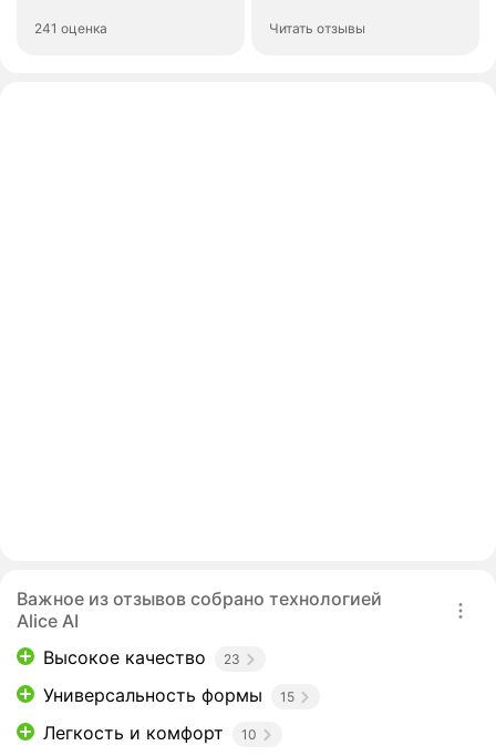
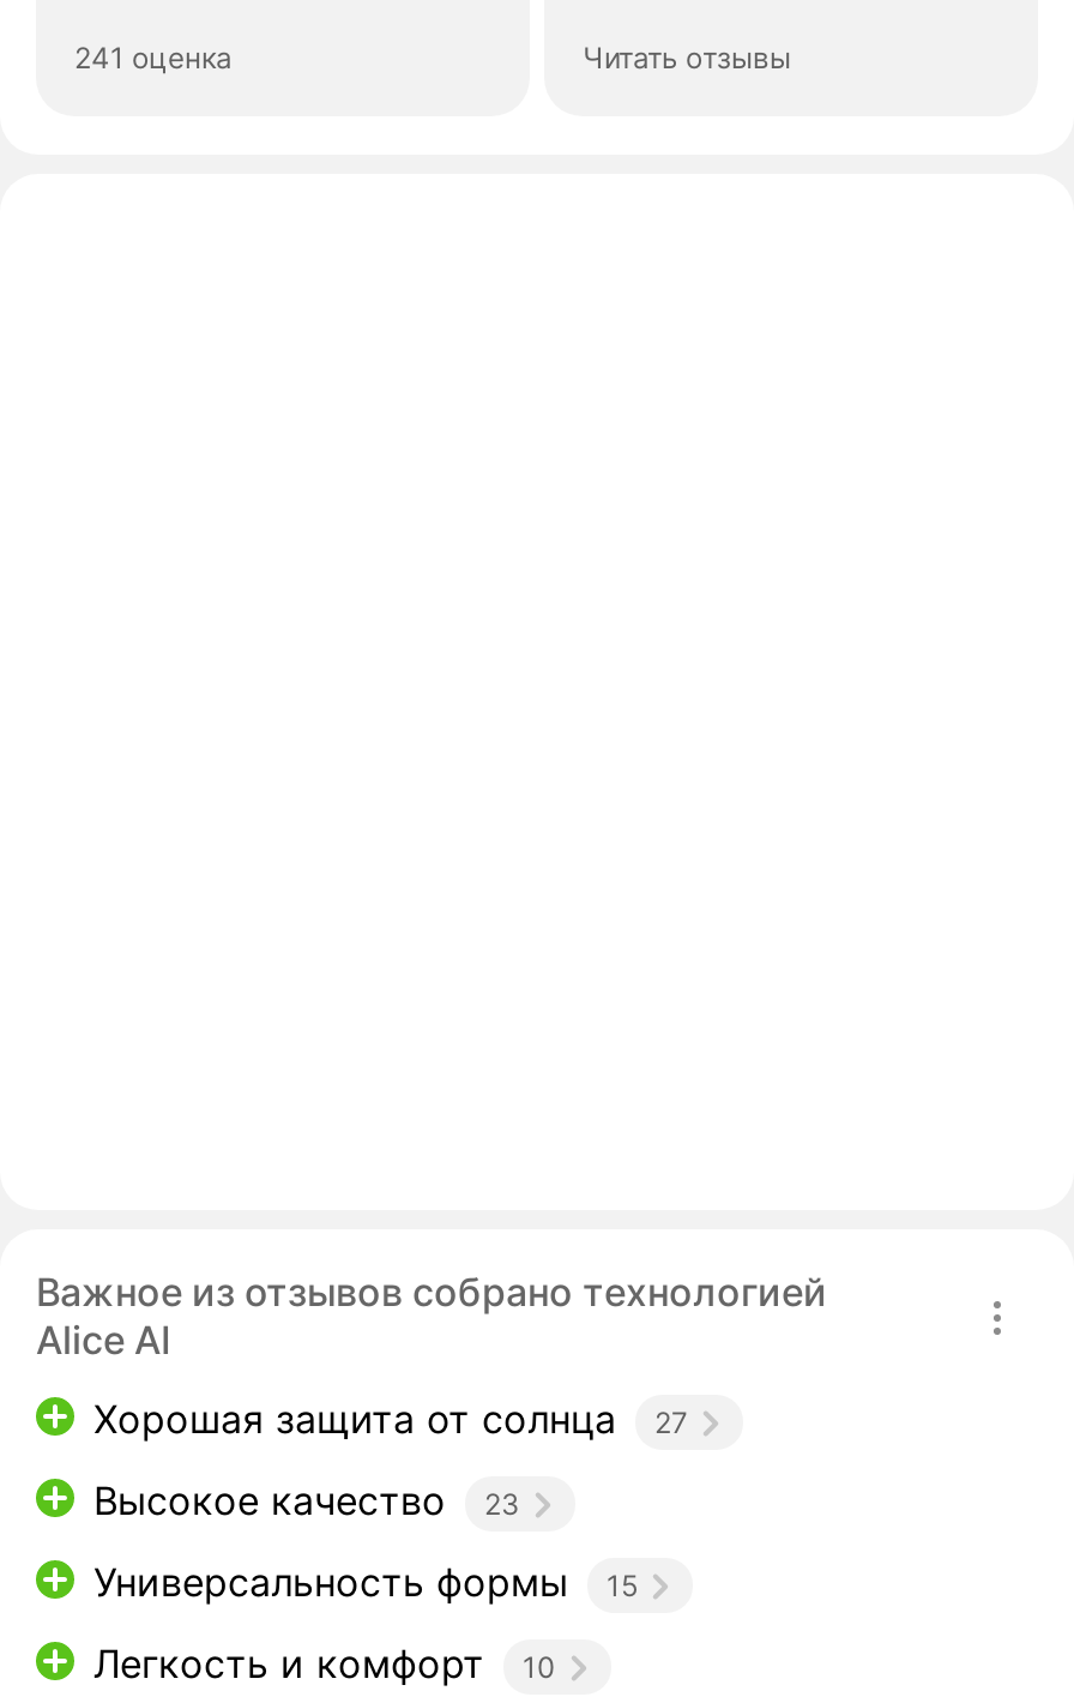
+ Хорошая защита от солнца
+ 27
